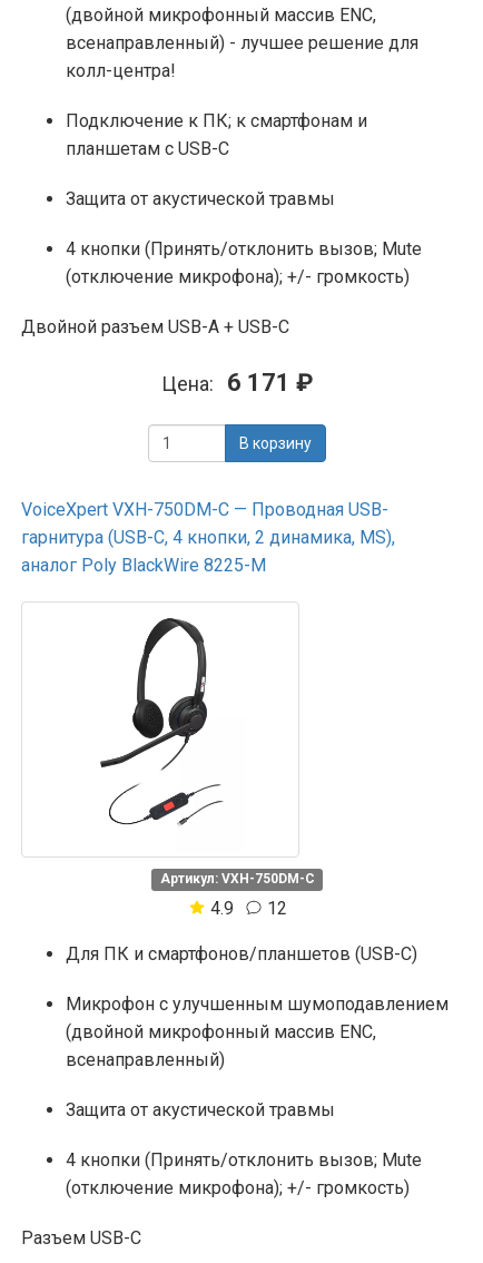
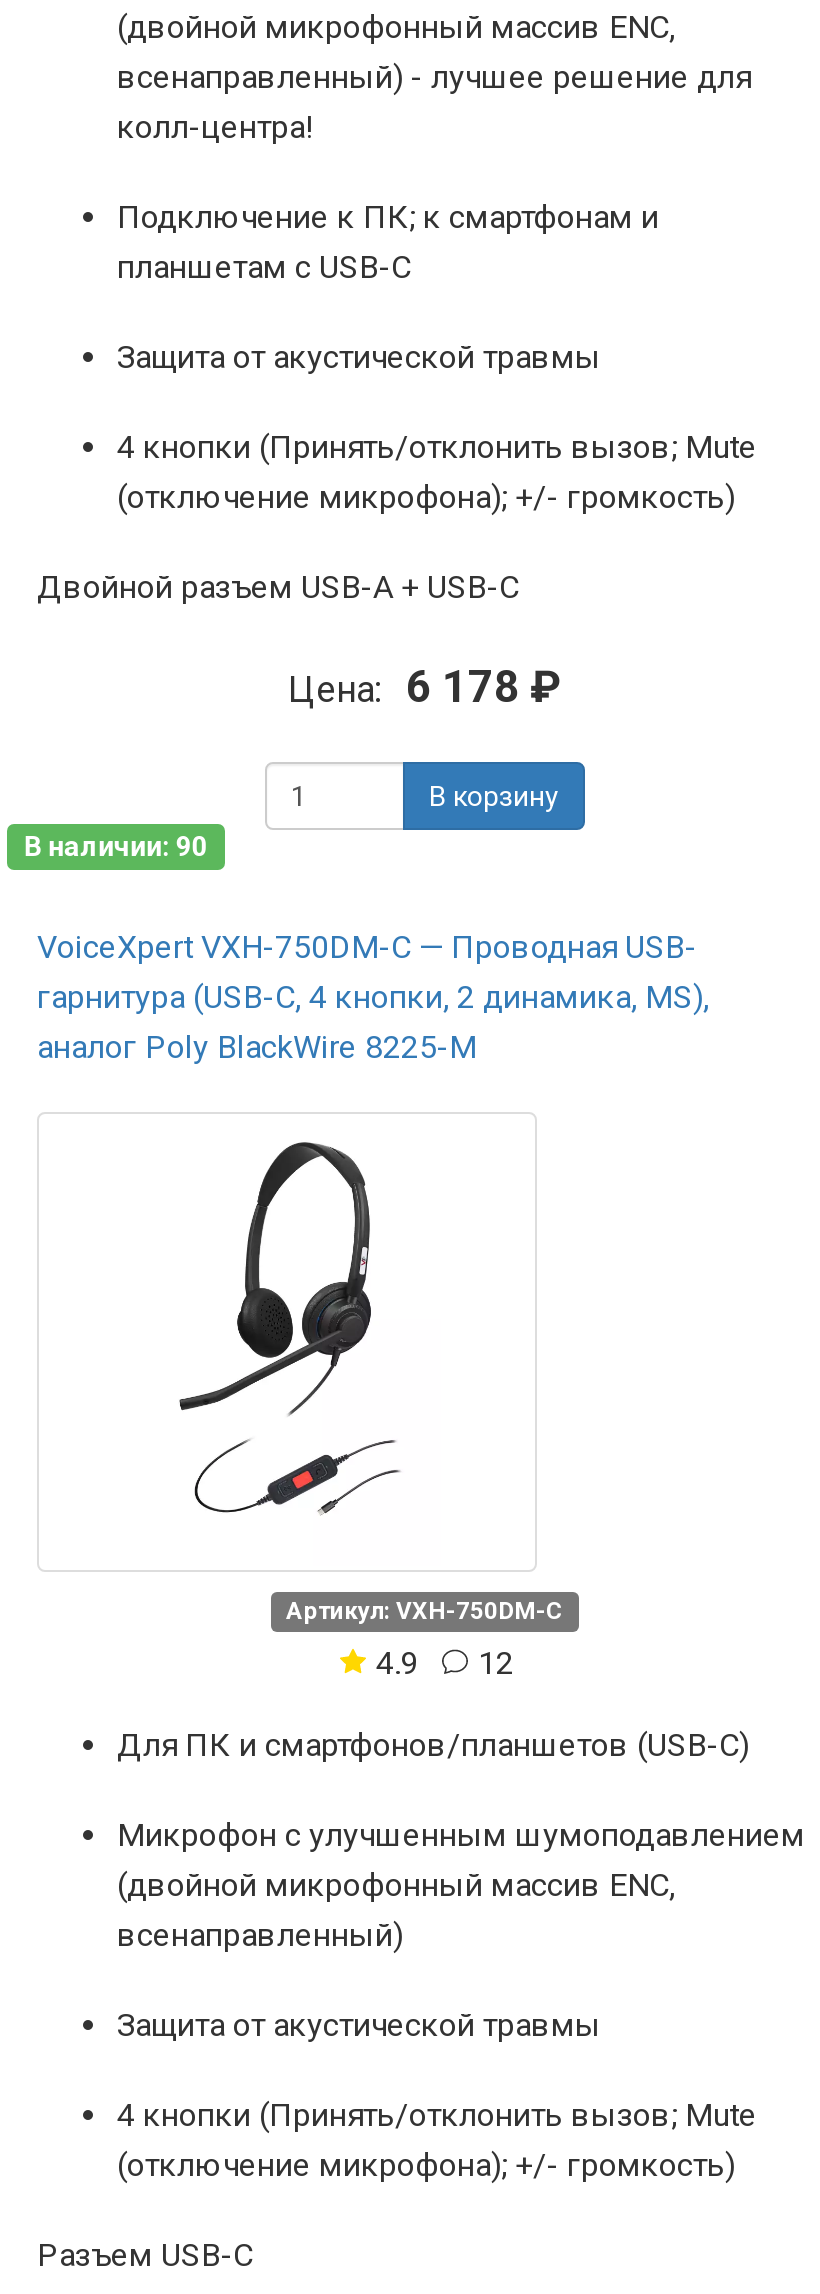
- Цена: 6 171 ₽
+ Цена: 6 178 ₽

+ В наличии: 90
